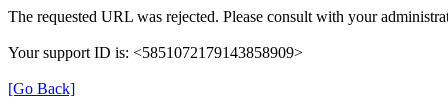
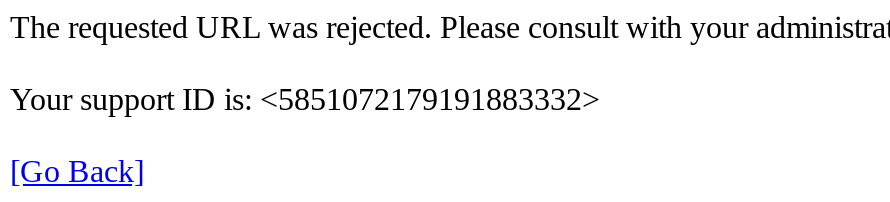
- Your support ID is: <5851072179143858909>
+ Your support ID is: <5851072179191883332>
